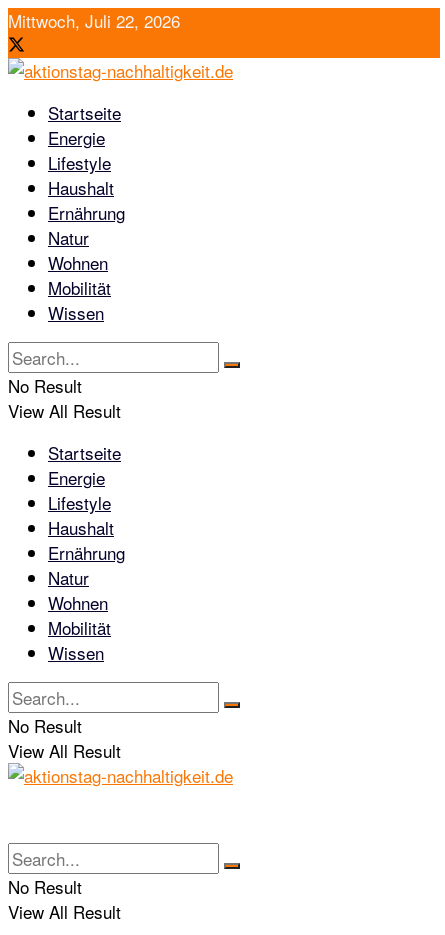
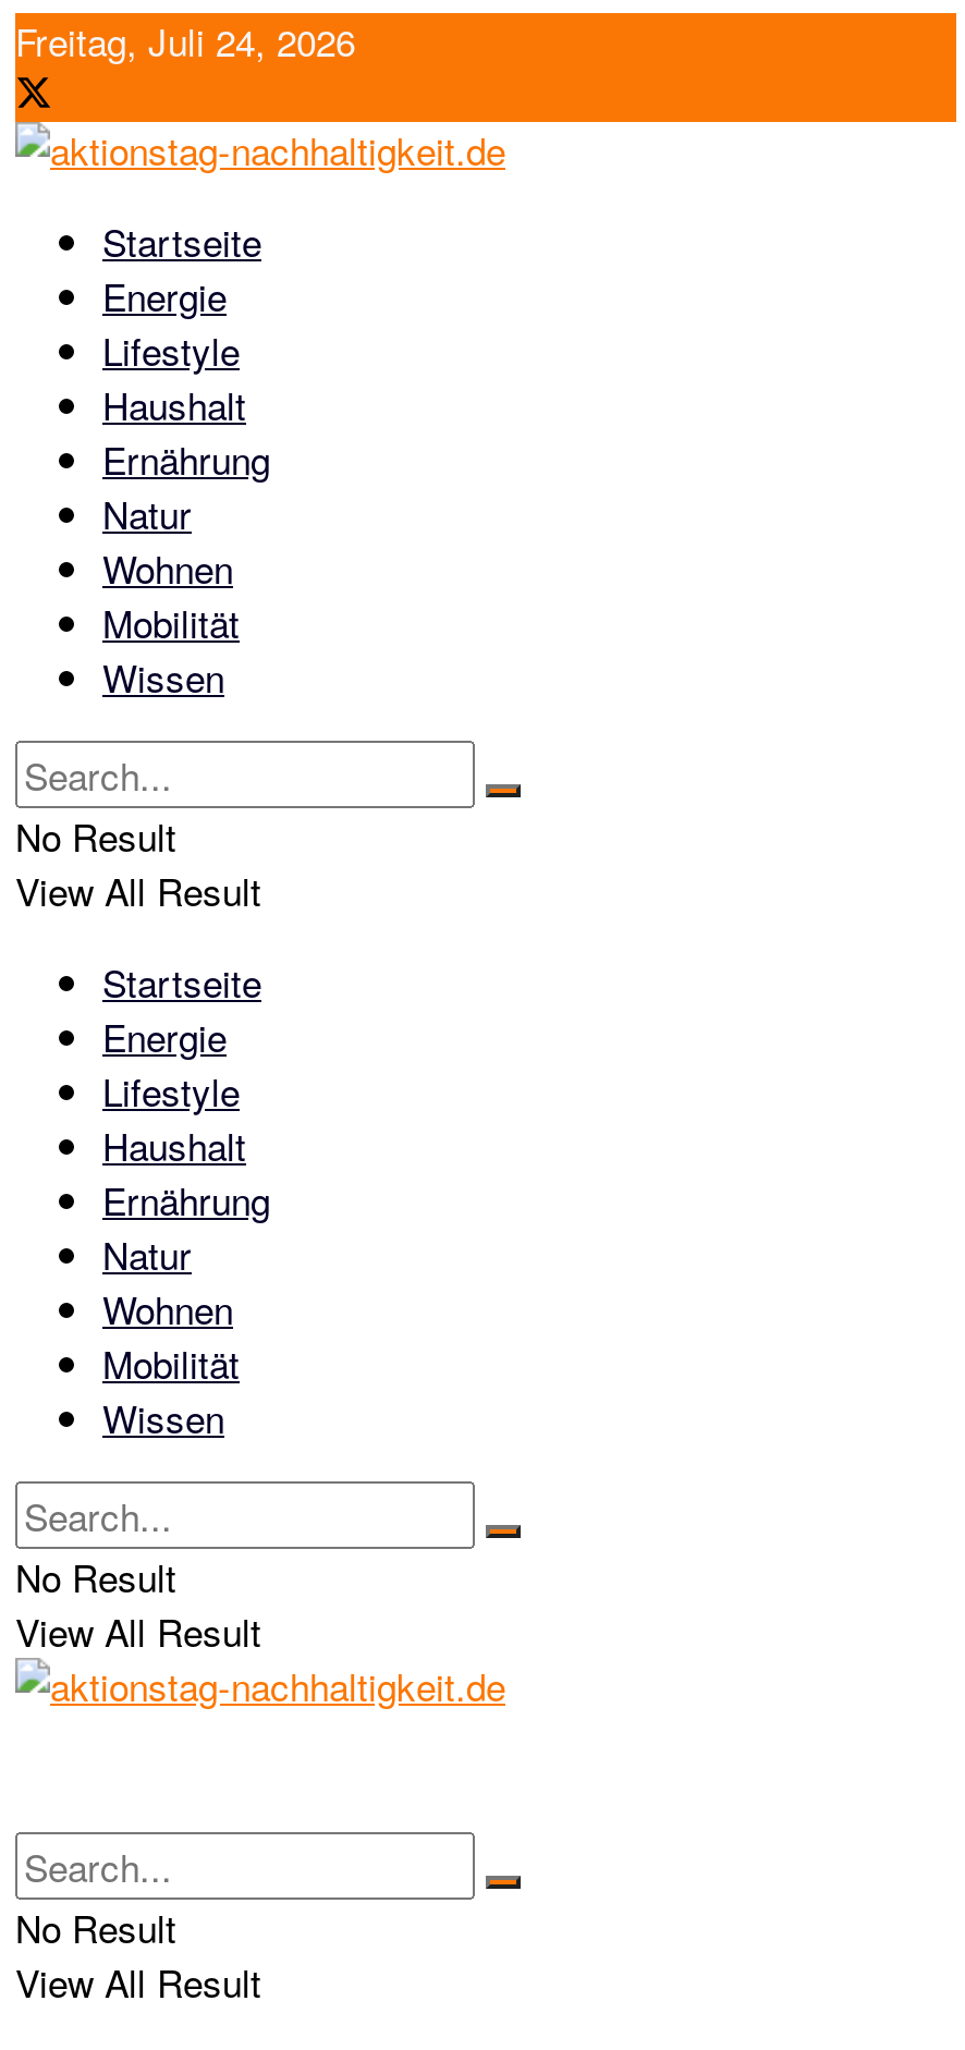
- Mittwoch, Juli 22, 2026
+ Freitag, Juli 24, 2026
